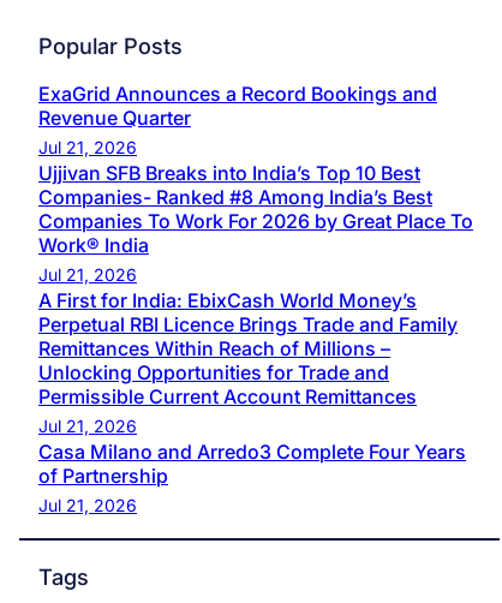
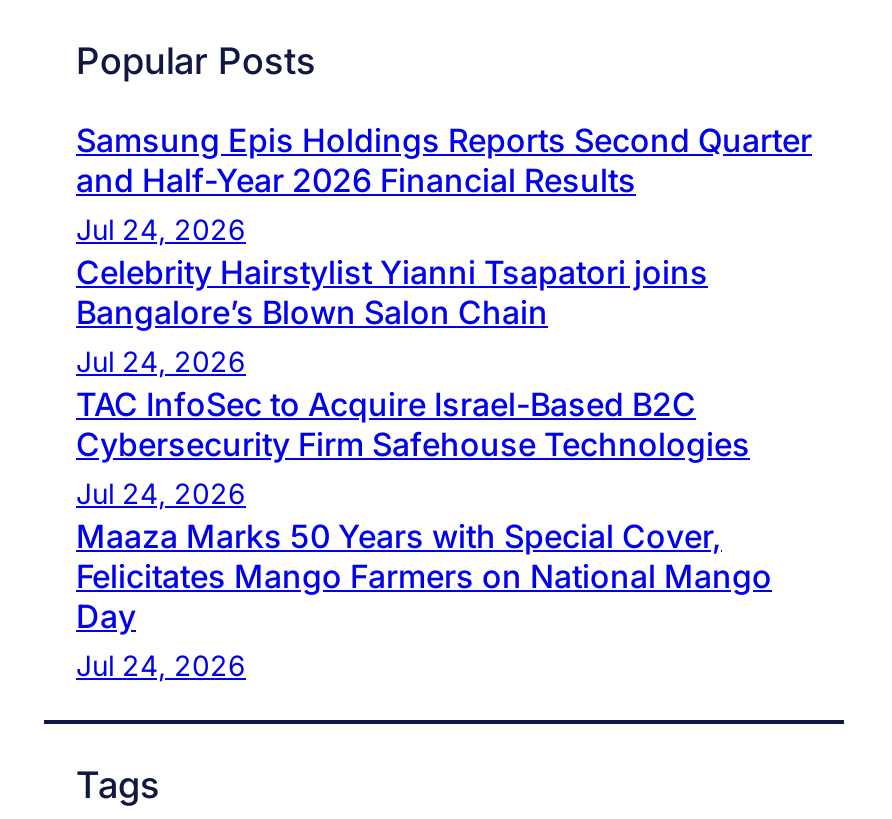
- ExaGrid Announces a Record Bookings and
- Revenue Quarter
- Jul 21, 2026
- Ujjivan SFB Breaks into India’s Top 10 Best
- Companies- Ranked #8 Among India’s Best
- Companies To Work For 2026 by Great Place To
- Work® India
- Jul 21, 2026
- A First for India: EbixCash World Money’s
- Perpetual RBI Licence Brings Trade and Family
- Remittances Within Reach of Millions –
- Unlocking Opportunities for Trade and
- Permissible Current Account Remittances
- Jul 21, 2026
- Casa Milano and Arredo3 Complete Four Years
- of Partnership
- Jul 21, 2026
+ Samsung Epis Holdings Reports Second Quarter
+ and Half-Year 2026 Financial Results
+ Jul 24, 2026
+ Celebrity Hairstylist Yianni Tsapatori joins
+ Bangalore’s Blown Salon Chain
+ Jul 24, 2026
+ TAC InfoSec to Acquire Israel-Based B2C
+ Cybersecurity Firm Safehouse Technologies
+ Jul 24, 2026
+ Maaza Marks 50 Years with Special Cover,
+ Felicitates Mango Farmers on National Mango
+ Day
+ Jul 24, 2026
